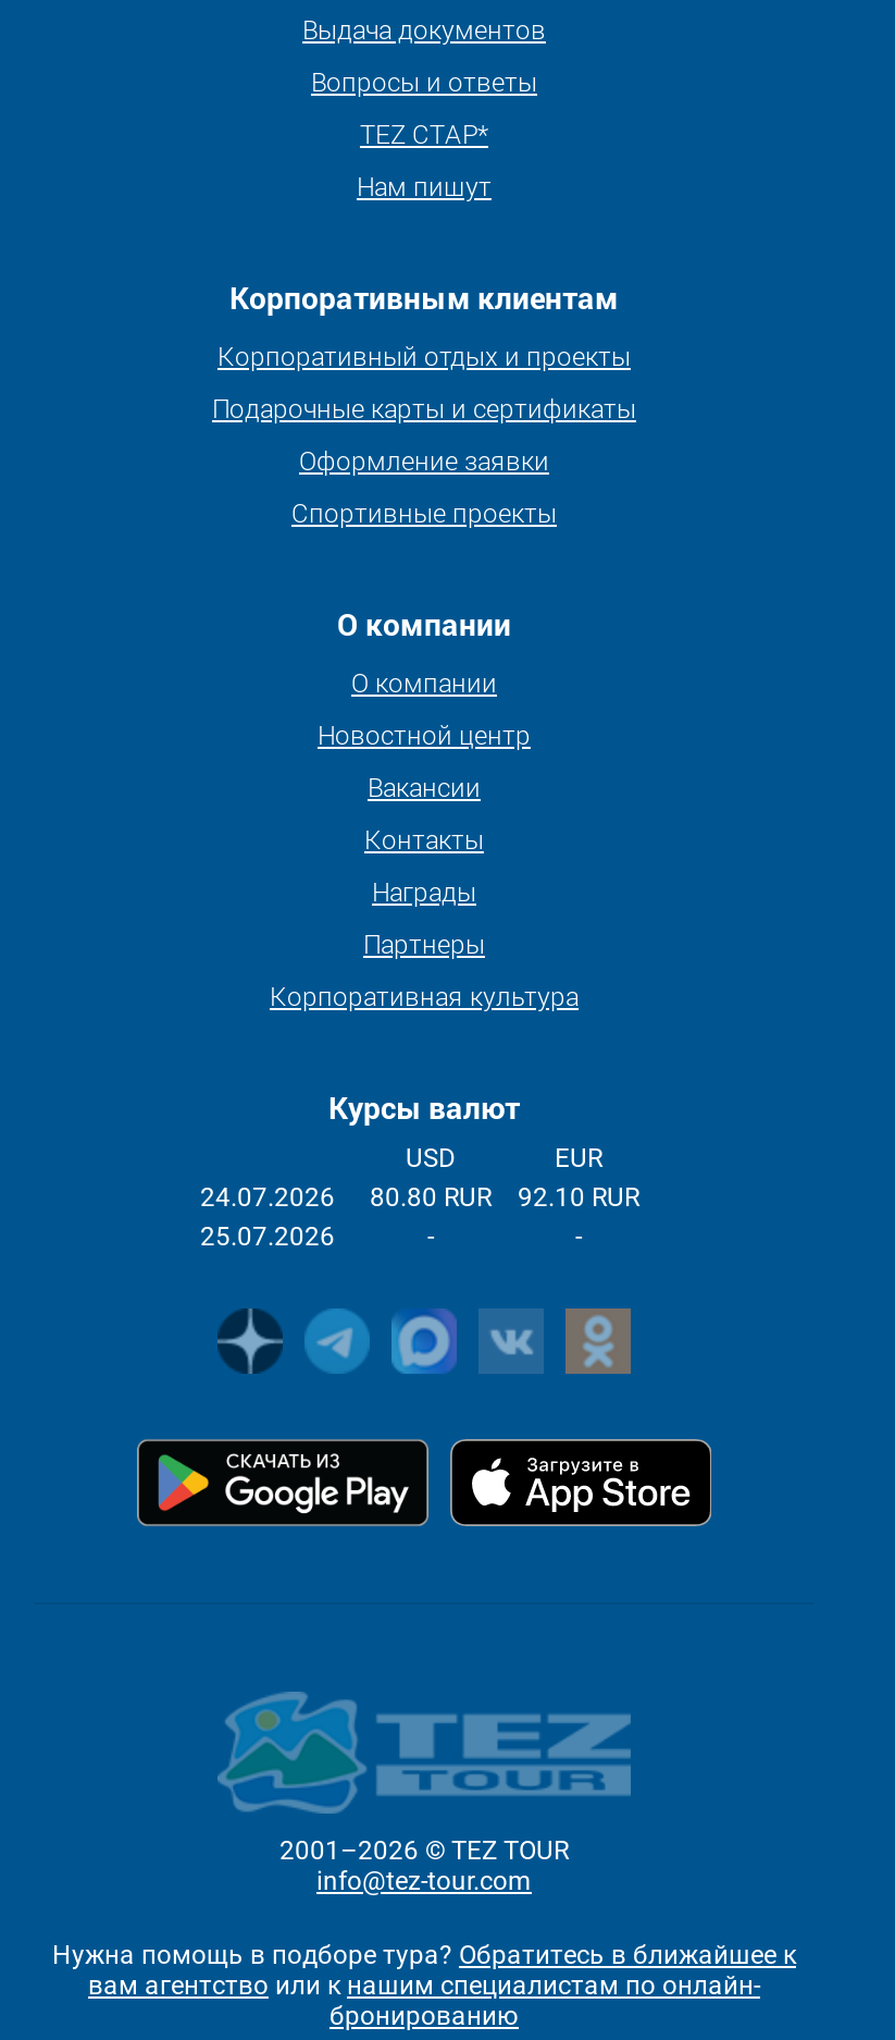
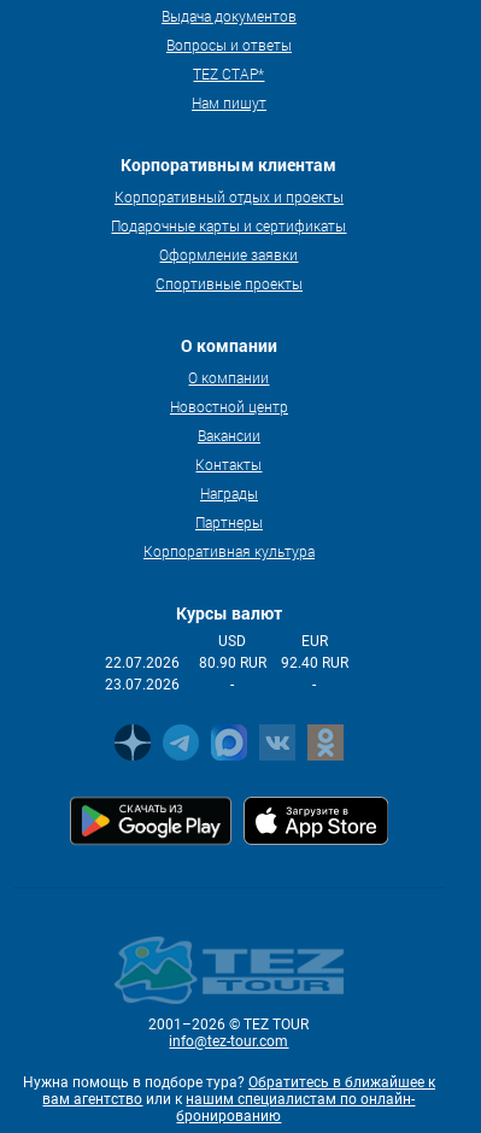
- 24.07.2026
+ 22.07.2026

- 80.80 RUR
+ 80.90 RUR

- 92.10 RUR
+ 92.40 RUR

- 25.07.2026
+ 23.07.2026
